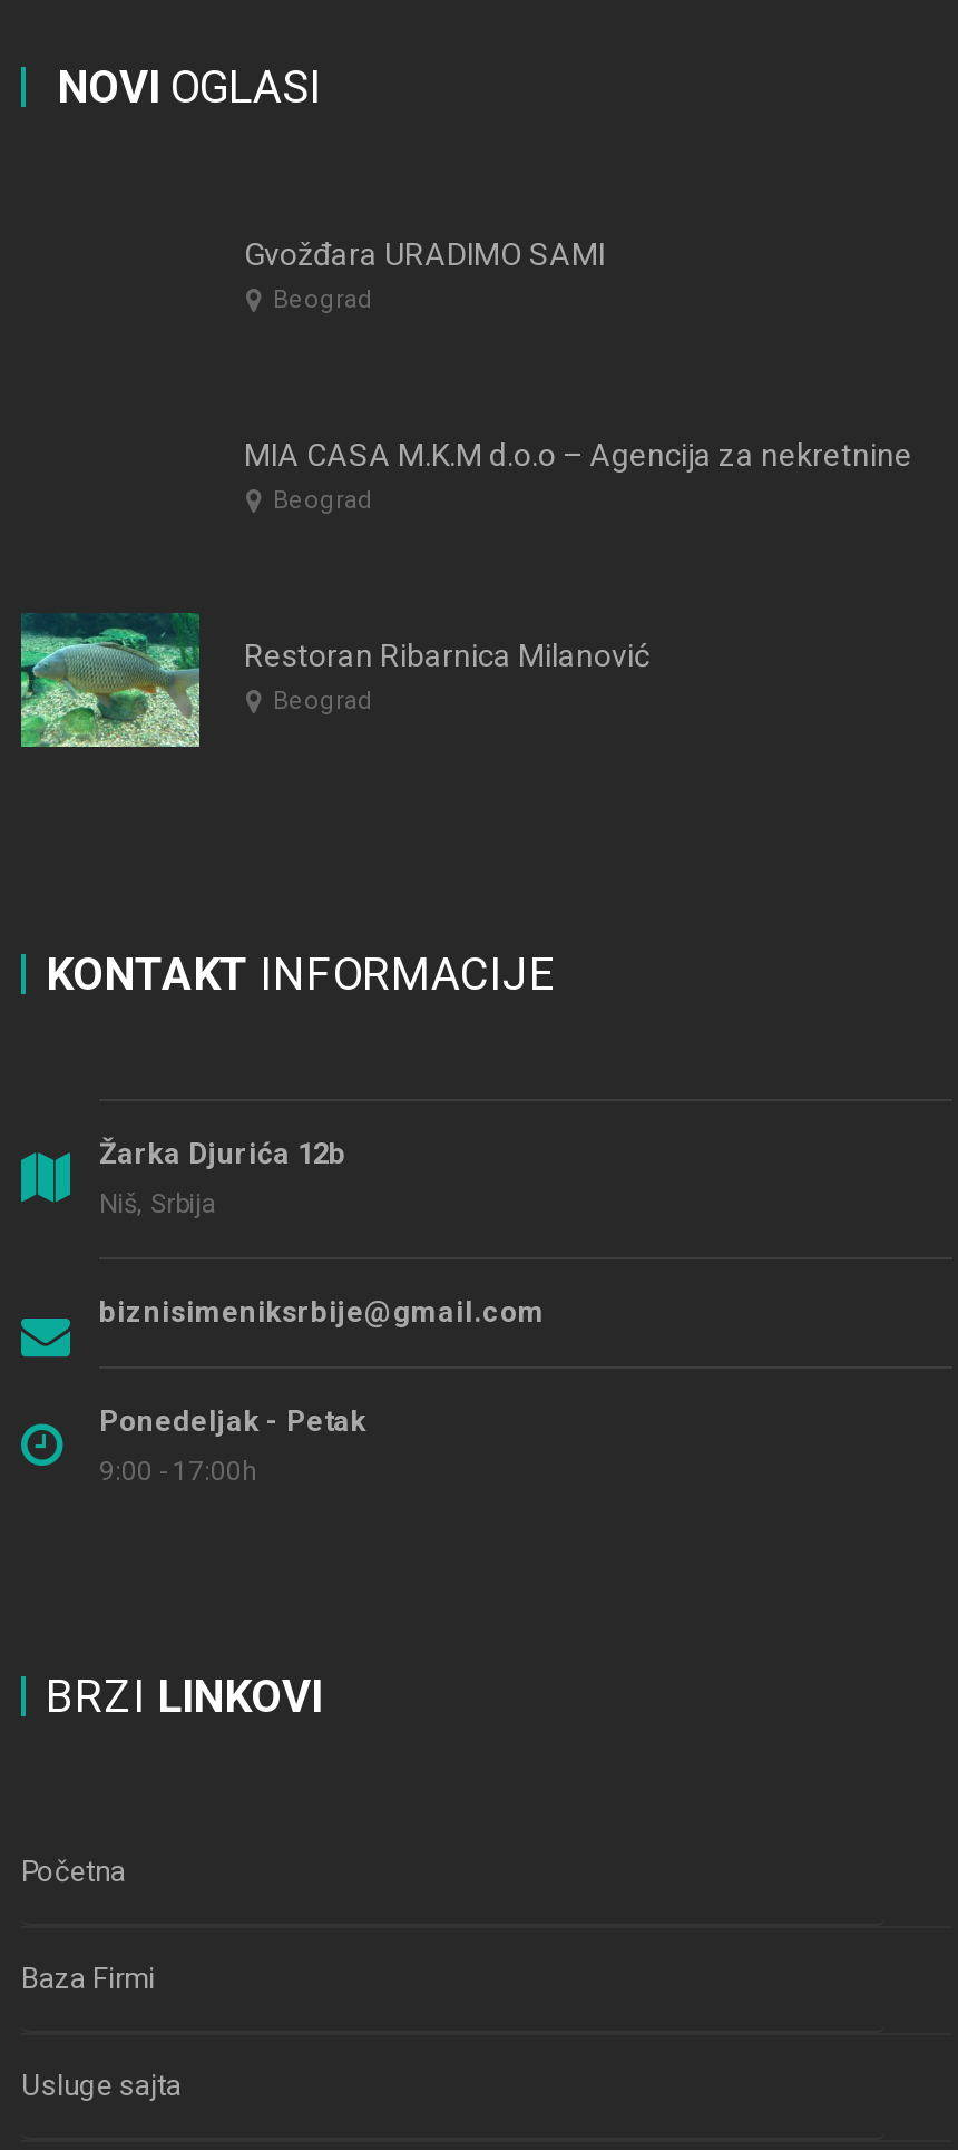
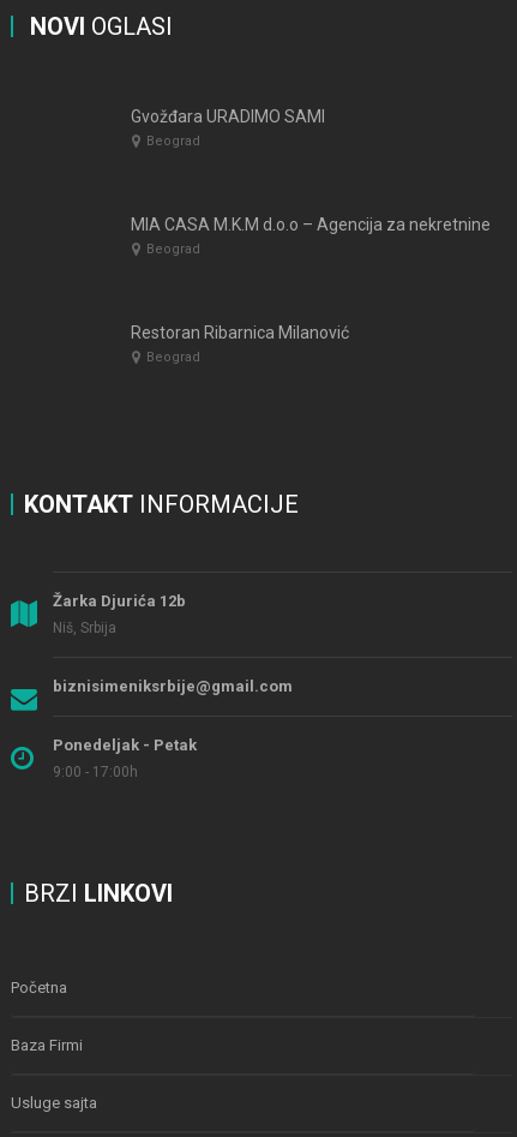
- [image]
